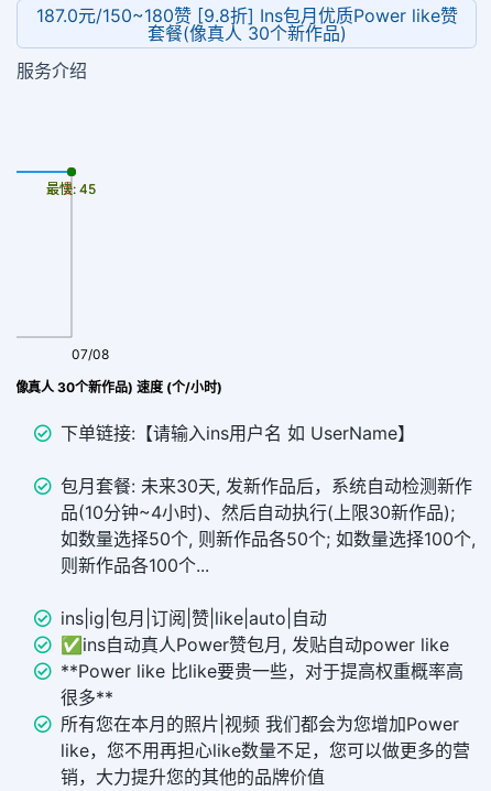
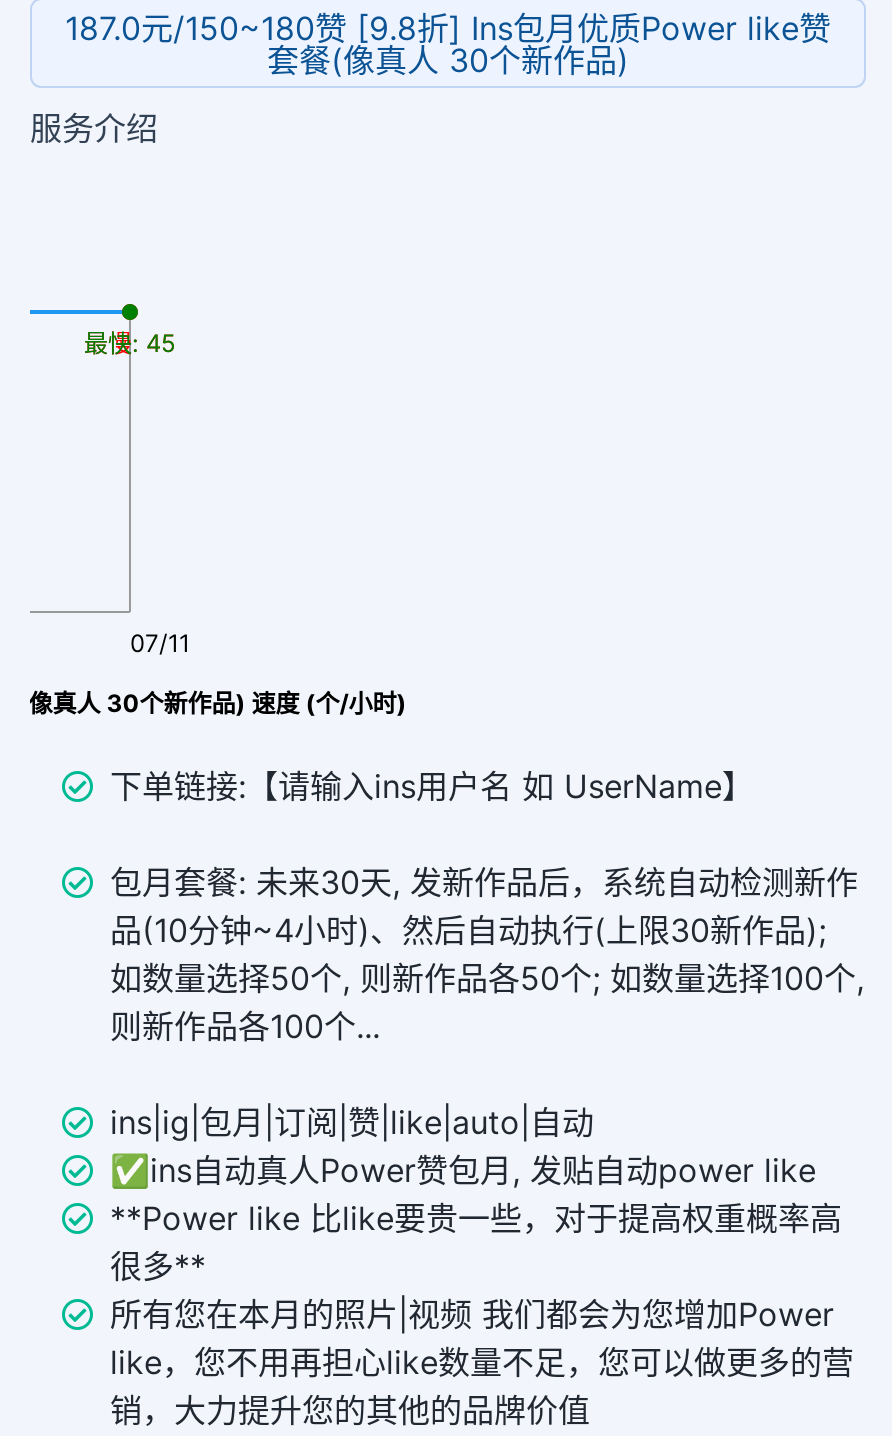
- 07/08
+ 07/11
